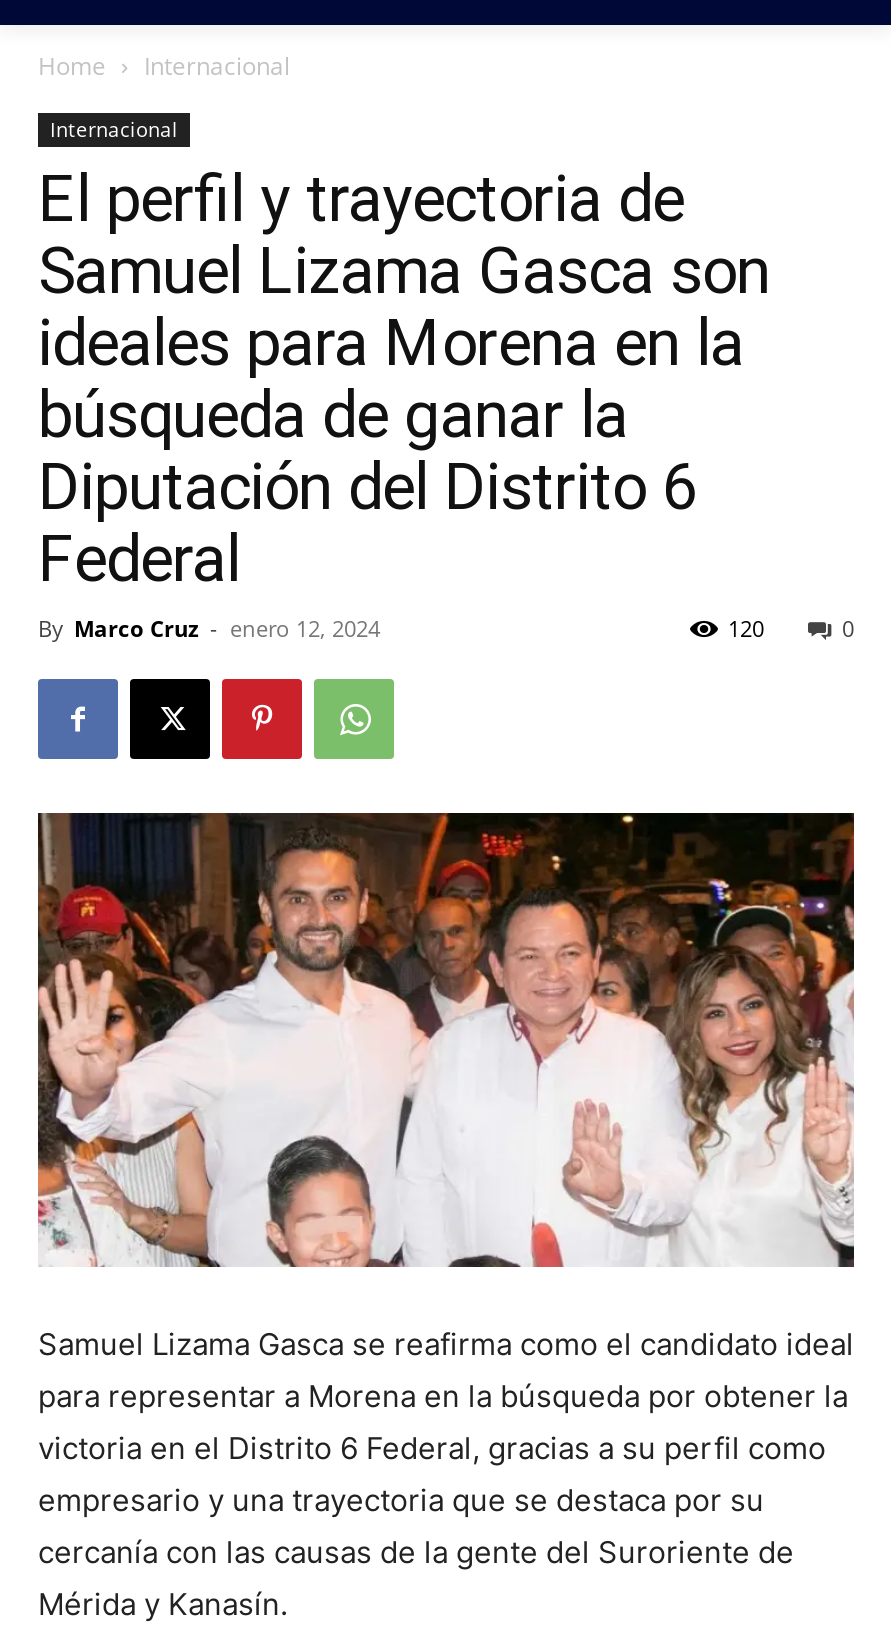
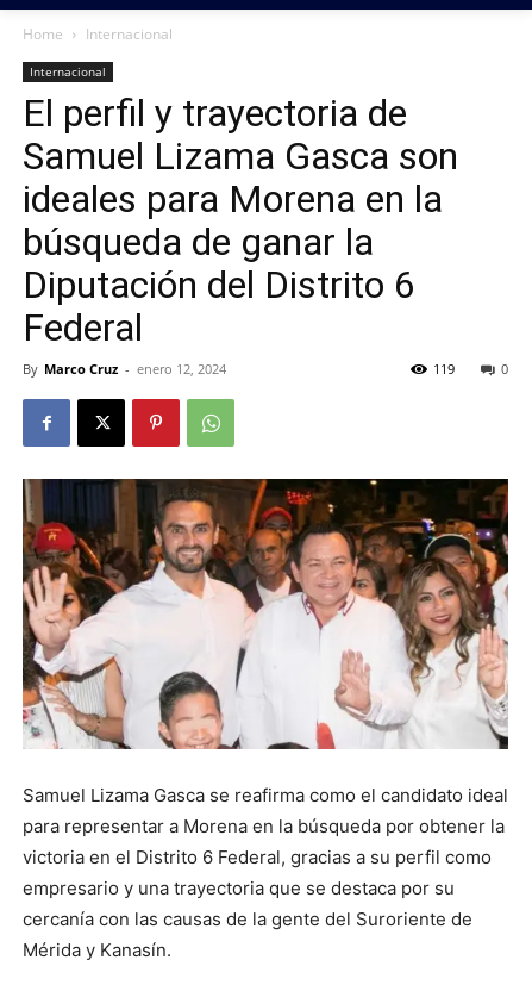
- 120
+ 119
